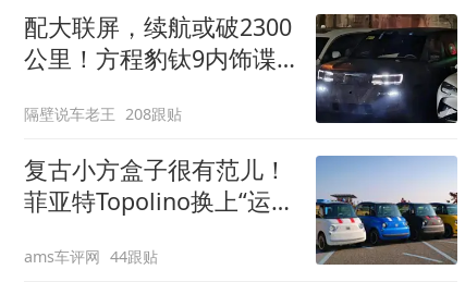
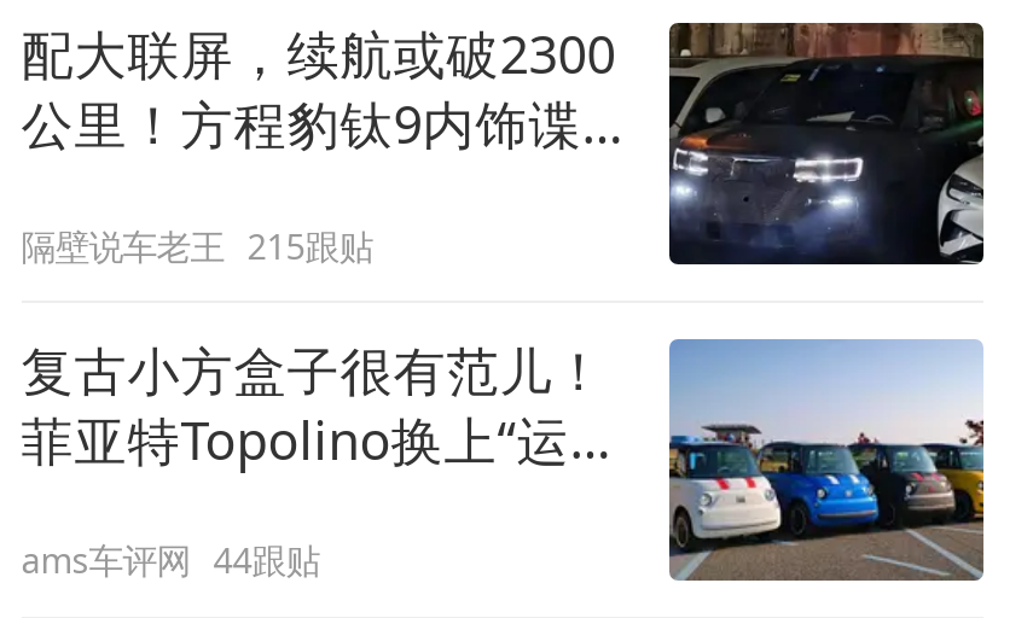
- 隔壁说车老王 208跟贴
+ 隔壁说车老王 215跟贴
